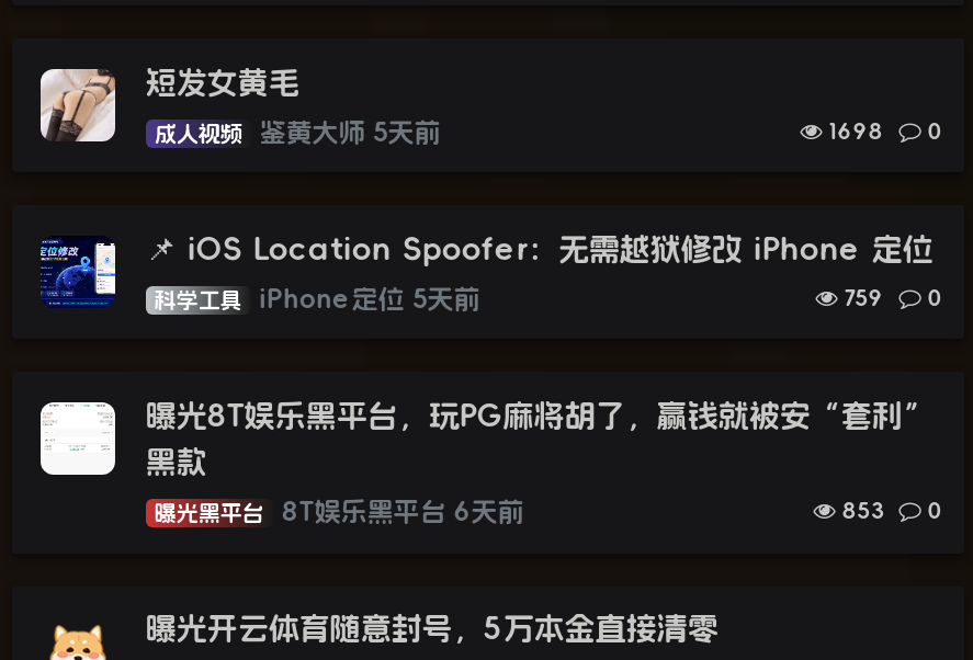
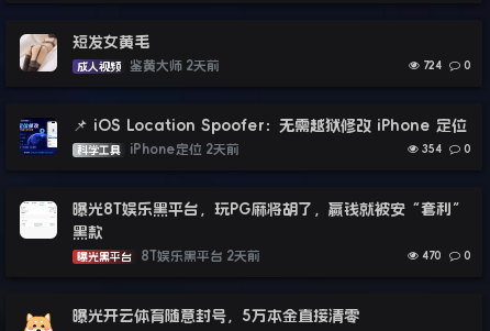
- 鉴黄大师 5天前
+ 鉴黄大师 2天前

- 1698 0
+ 724 0

- iPhone定位 5天前
+ iPhone定位 2天前

- 759 0
+ 354 0

- 8T娱乐黑平台 6天前
+ 8T娱乐黑平台 2天前

- 853 0
+ 470 0
